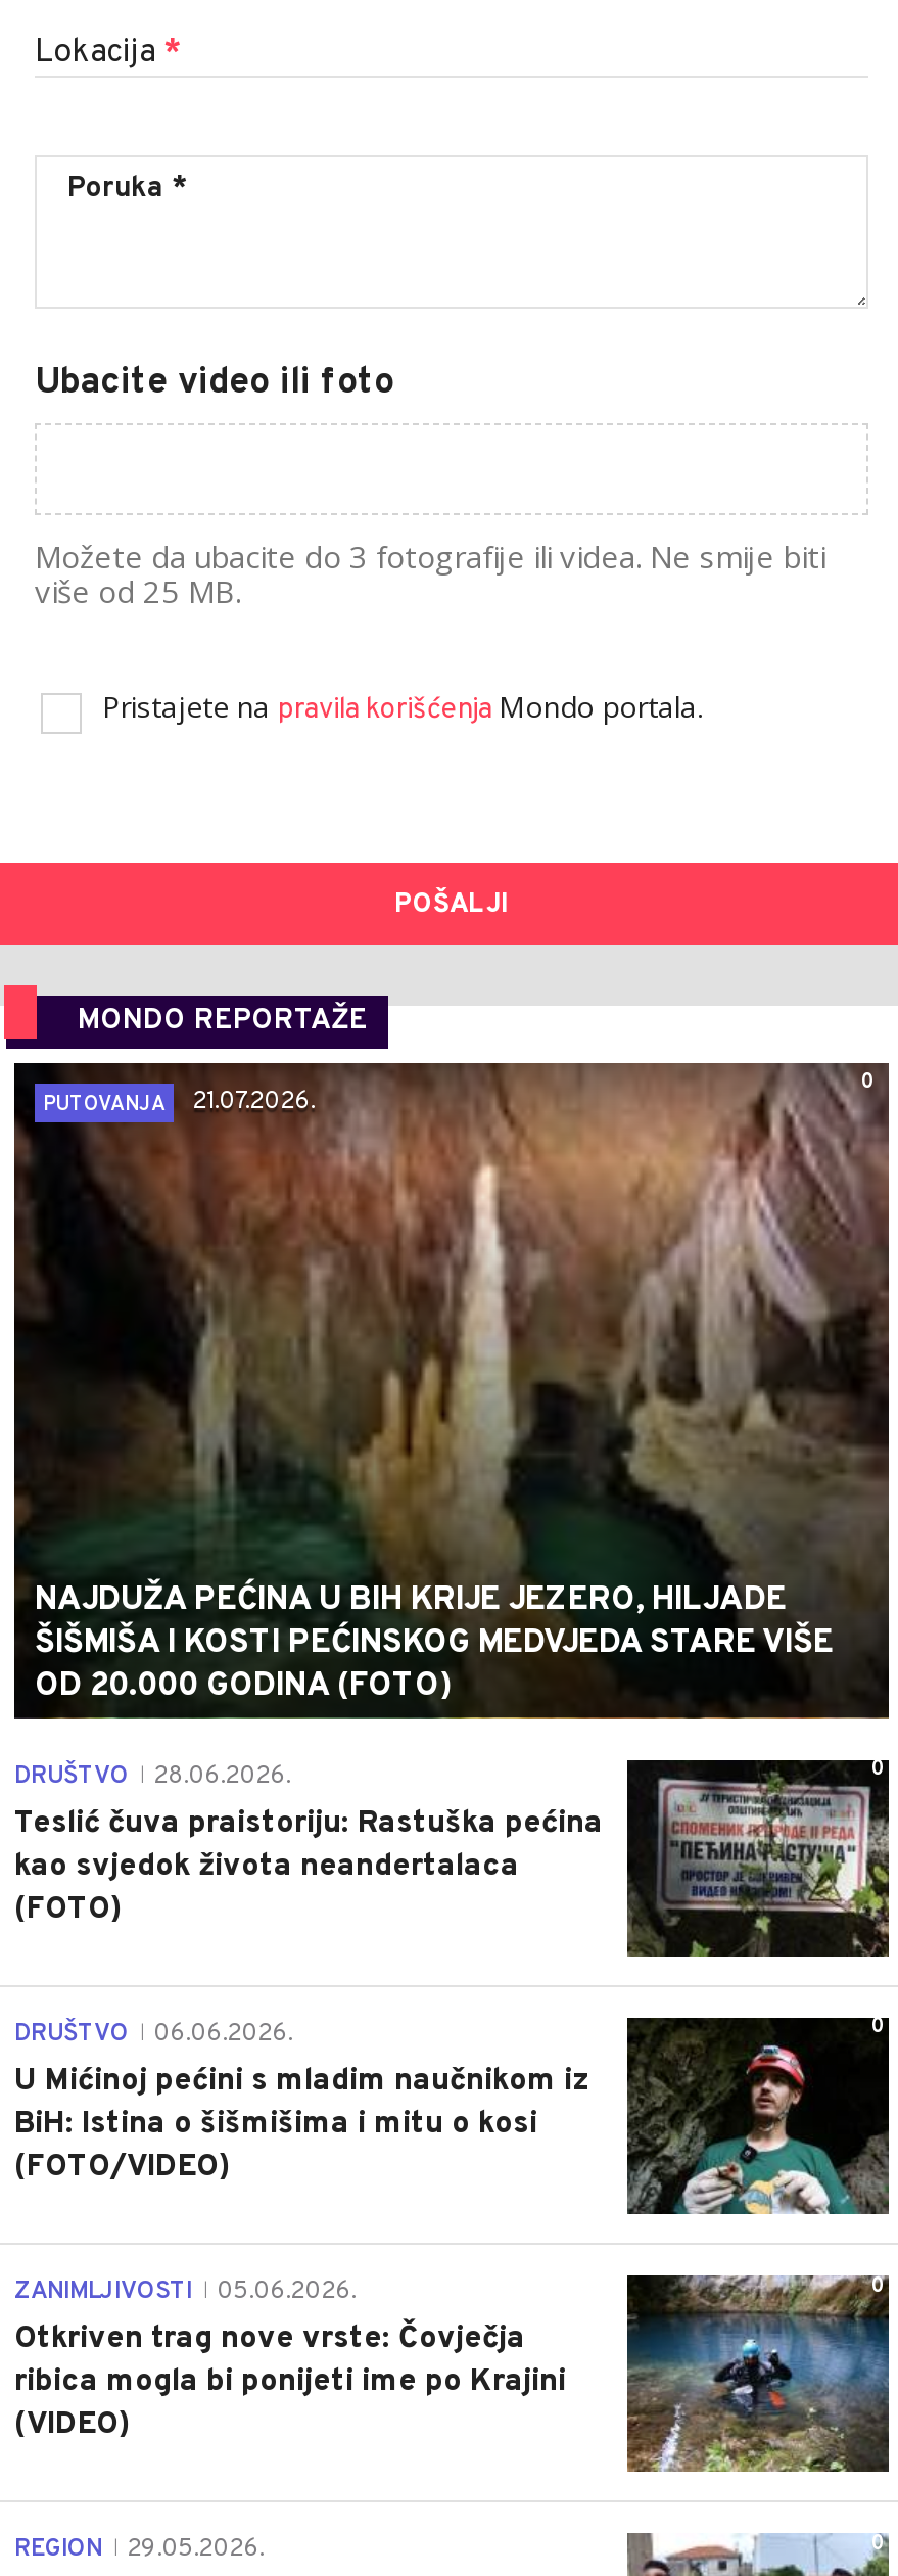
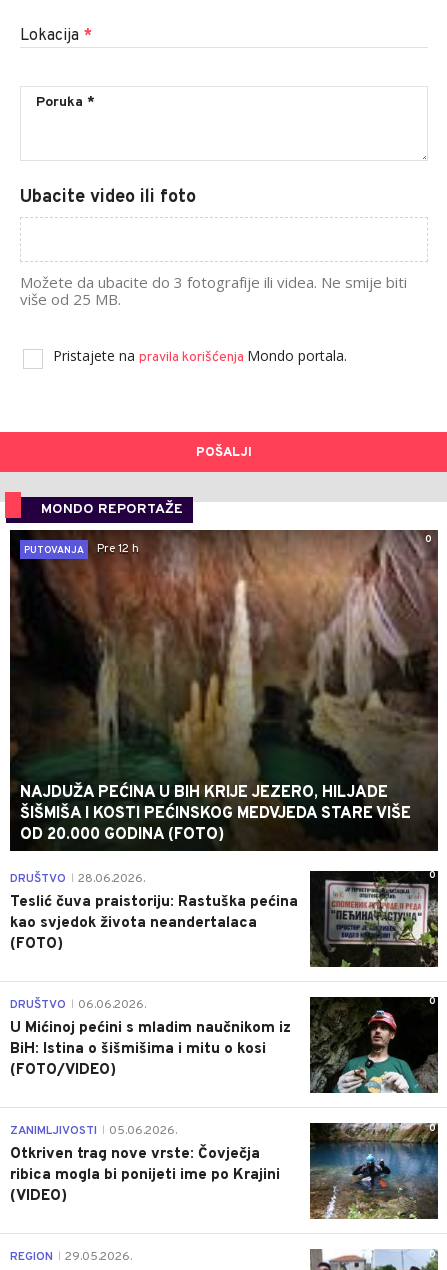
- PUTOVANJA 21.07.2026.
+ PUTOVANJA Pre 12 h
